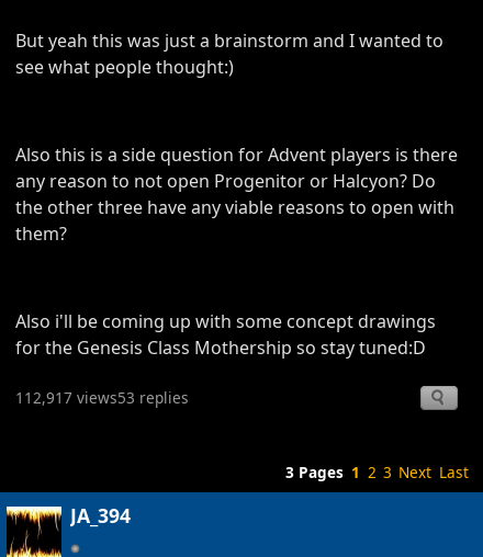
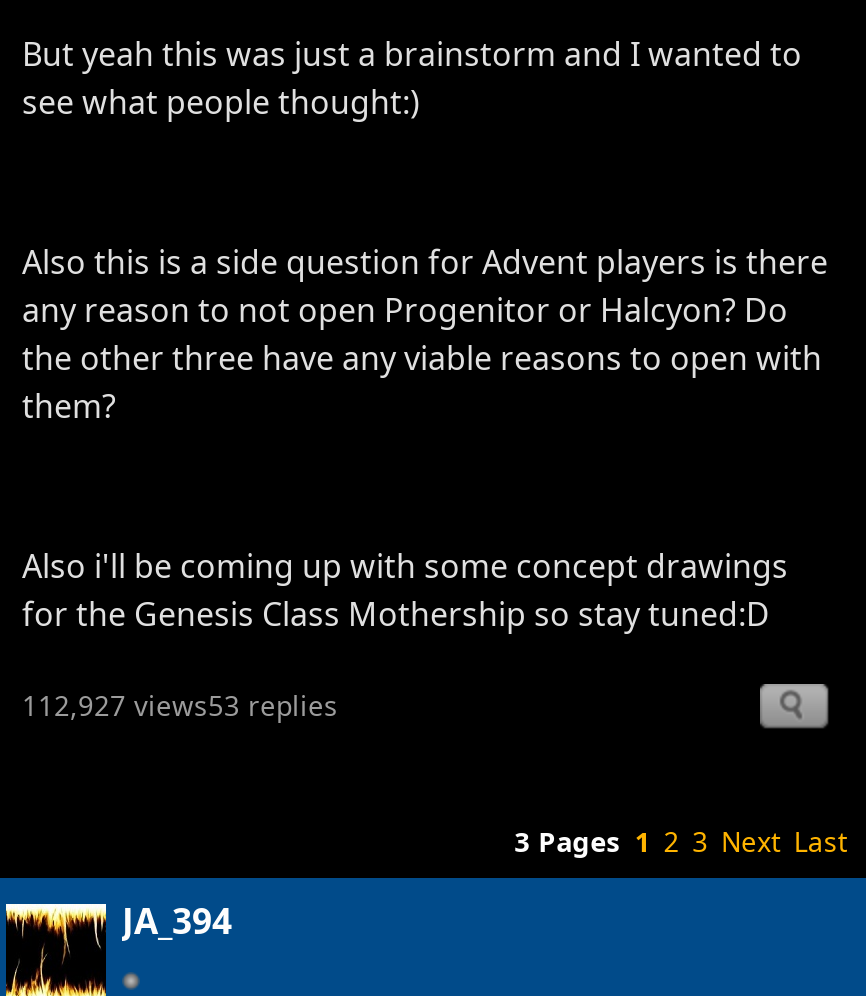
- 112,917 views53 replies
+ 112,927 views53 replies
